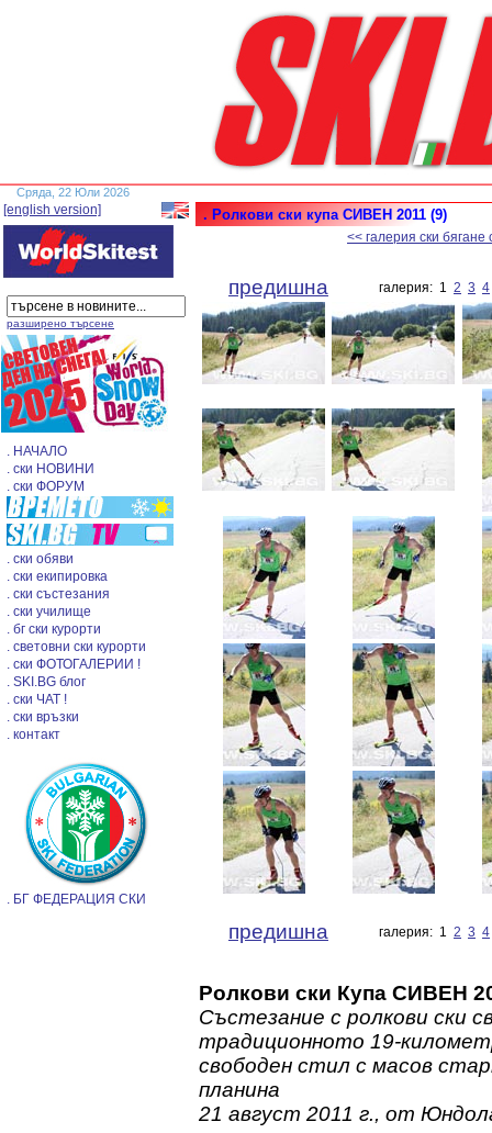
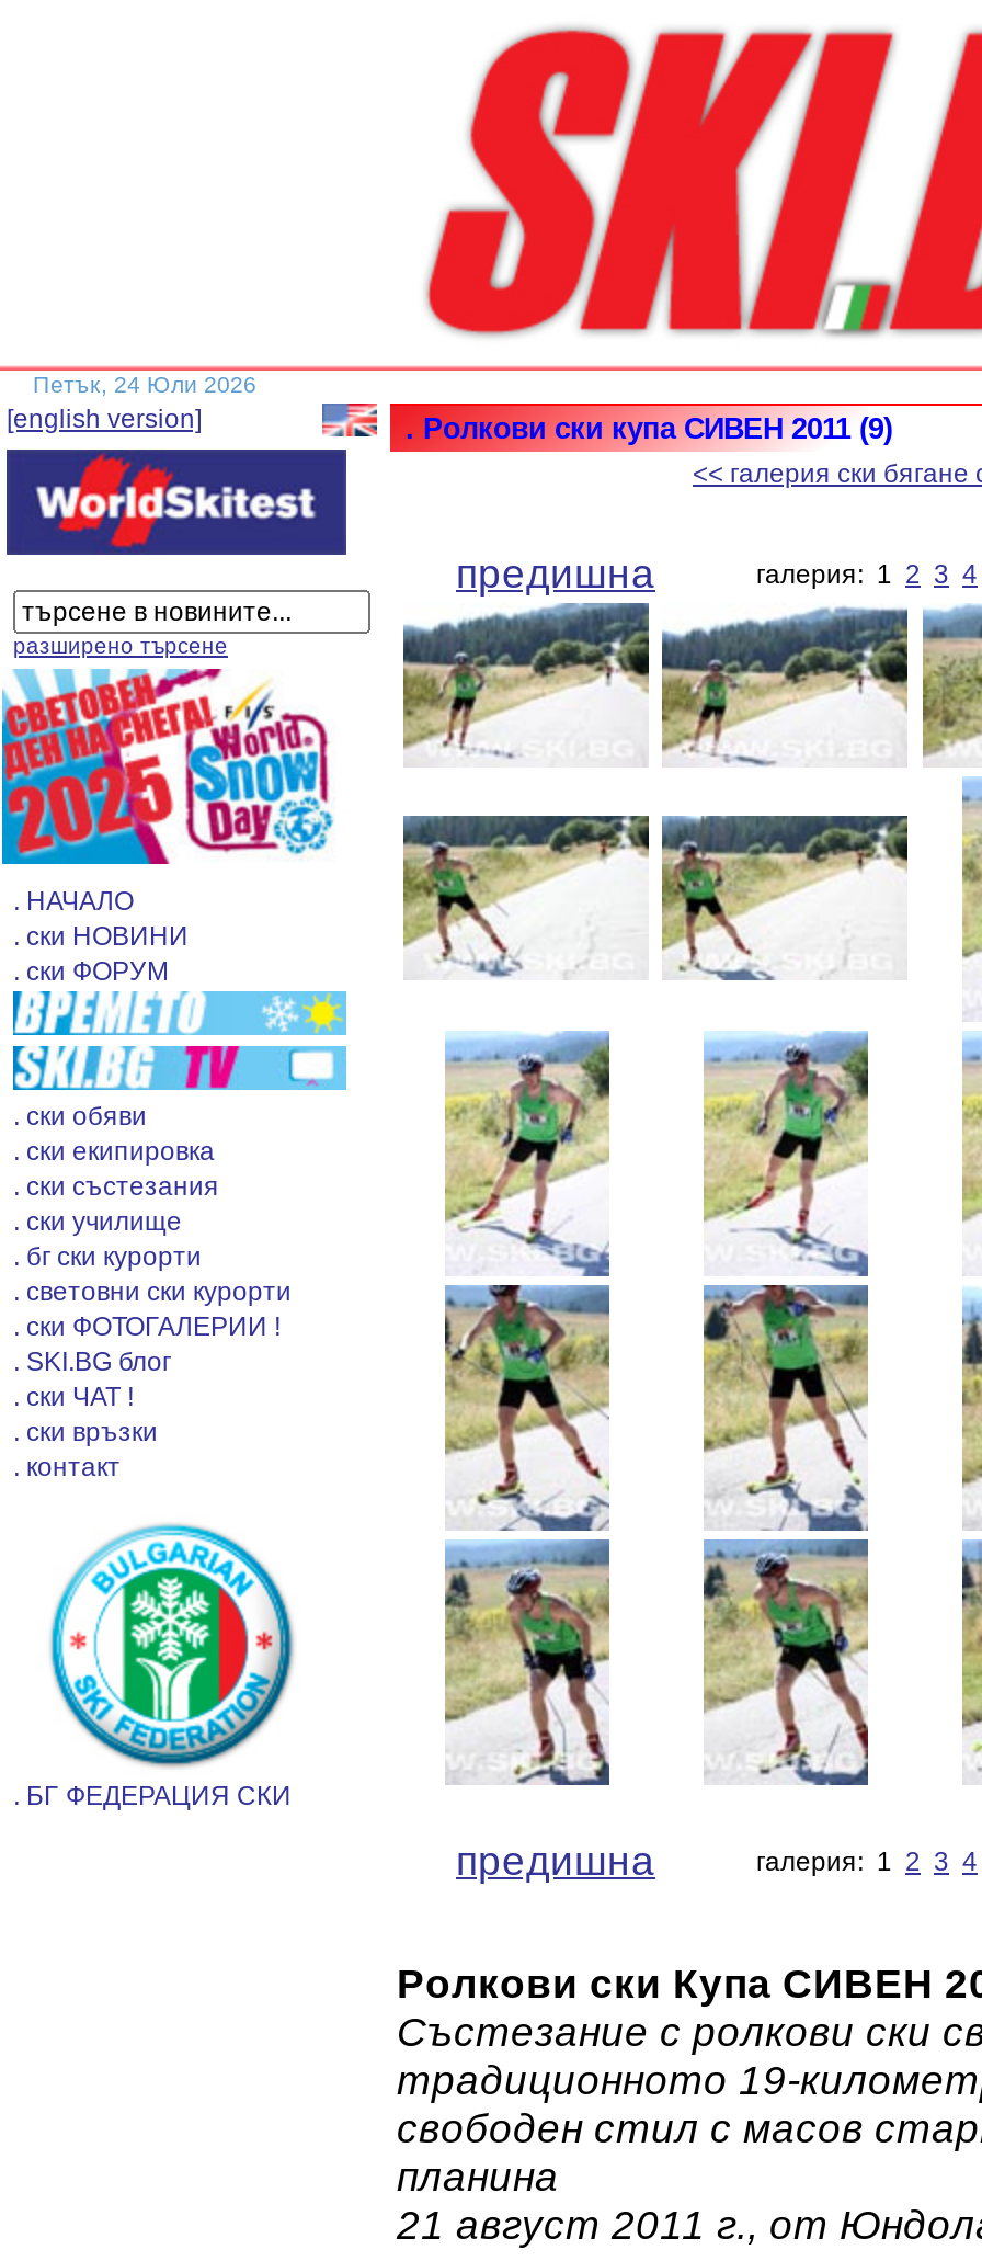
- Сряда, 22 Юли 2026
+ Петък, 24 Юли 2026
